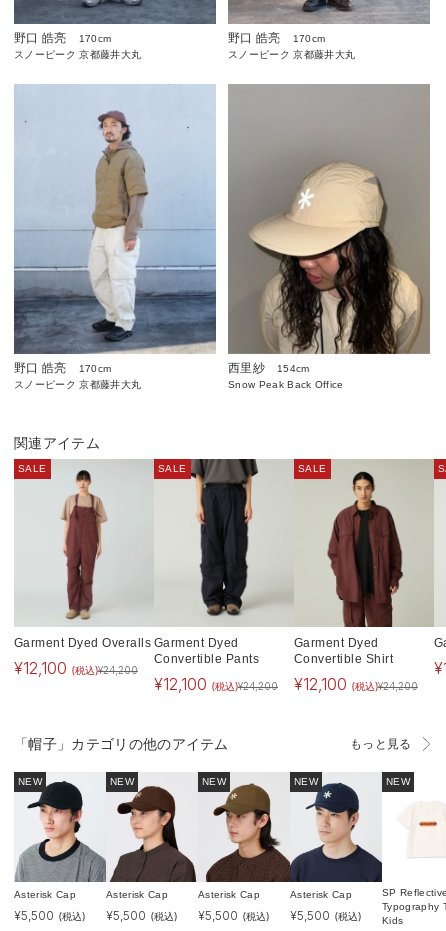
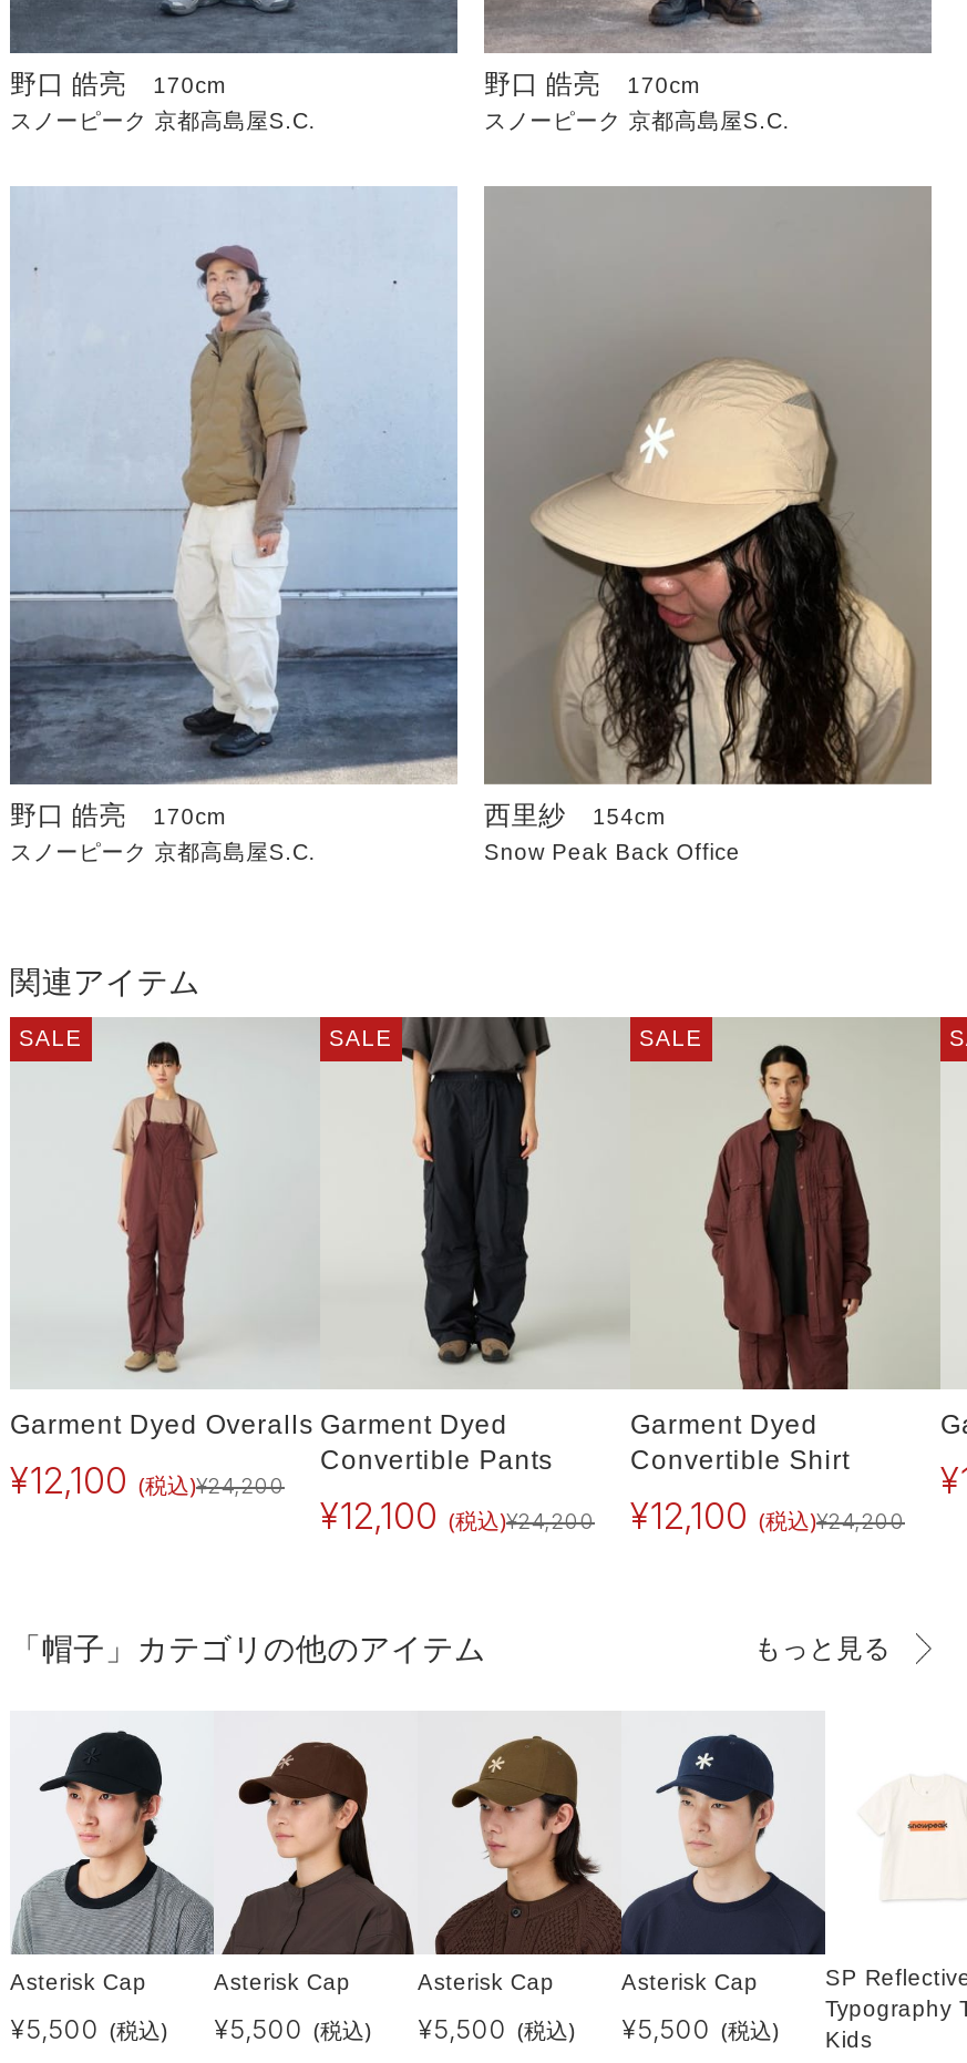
- スノーピーク 京都藤井大丸
+ スノーピーク 京都高島屋S.C.

- スノーピーク 京都藤井大丸
+ スノーピーク 京都高島屋S.C.

- スノーピーク 京都藤井大丸
+ スノーピーク 京都高島屋S.C.

- NEW

- NEW

- NEW

- NEW

- NEW
